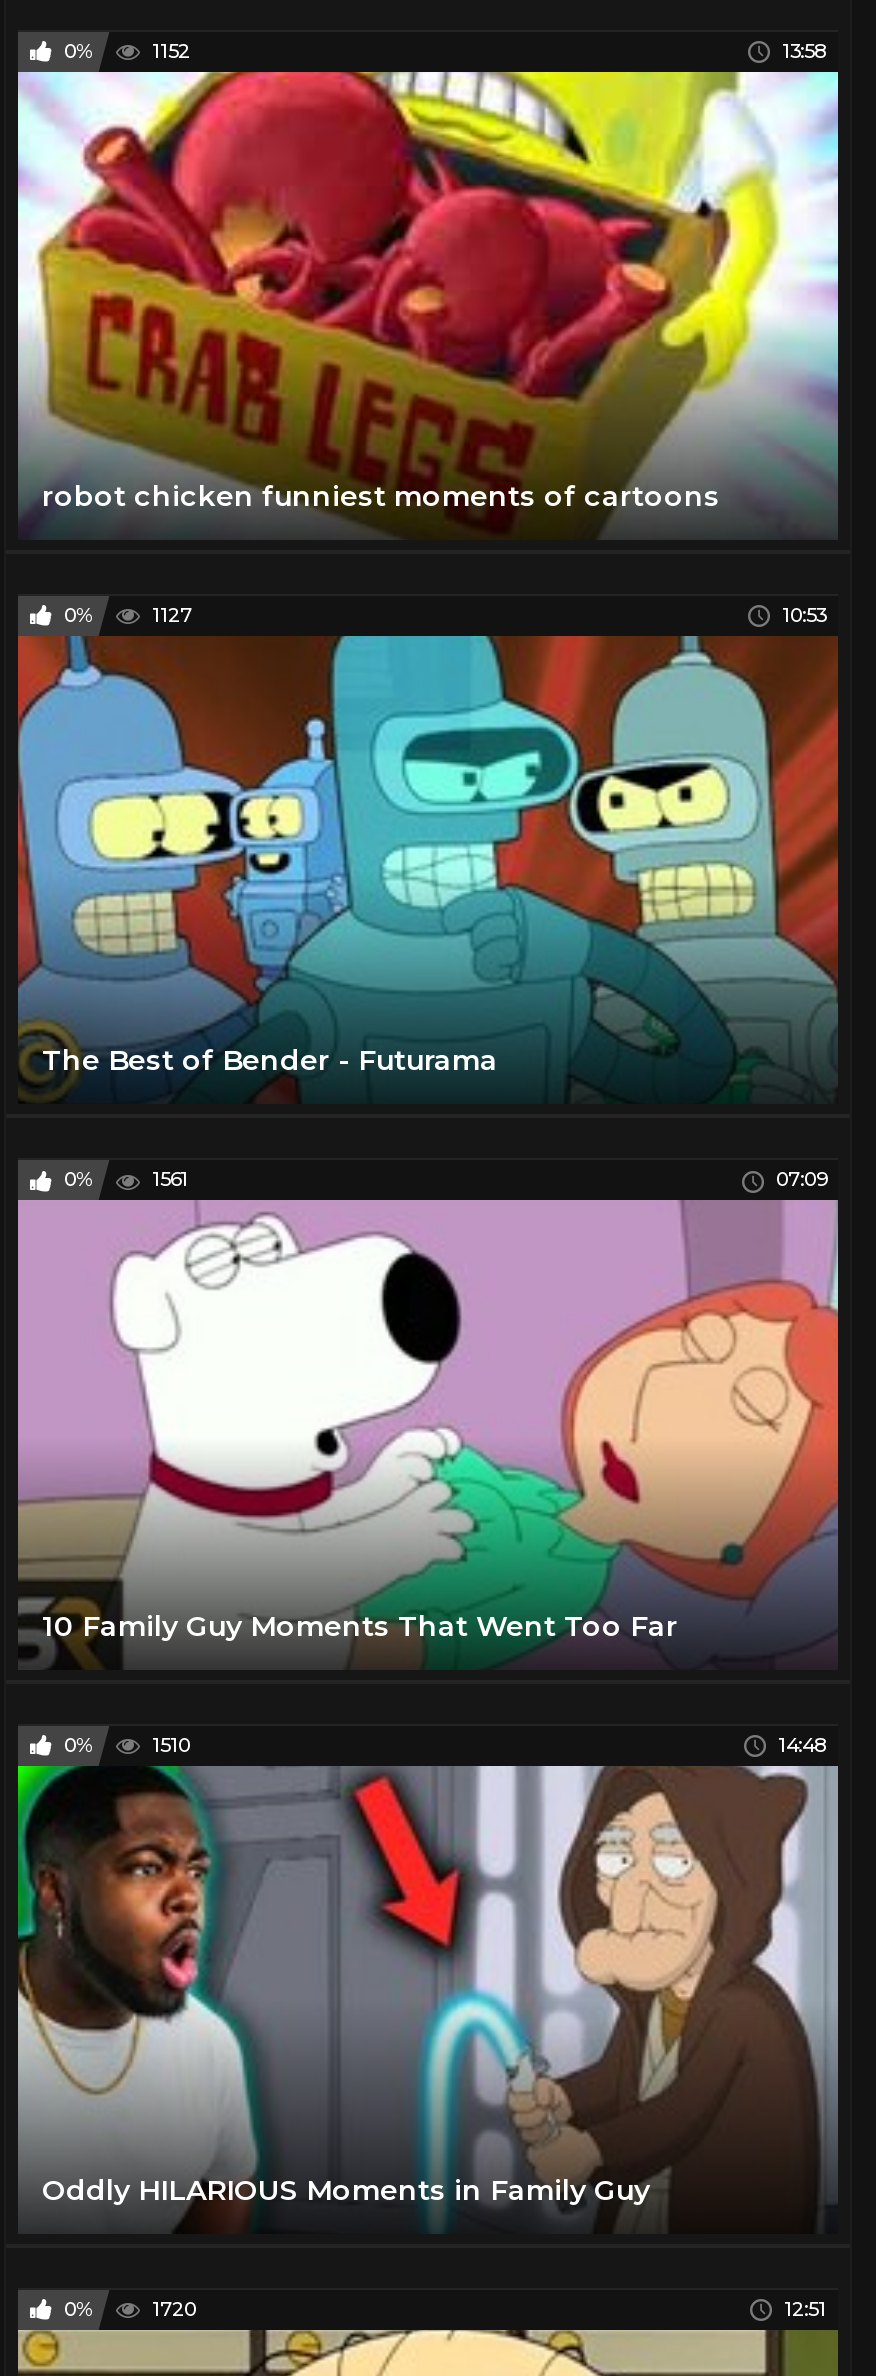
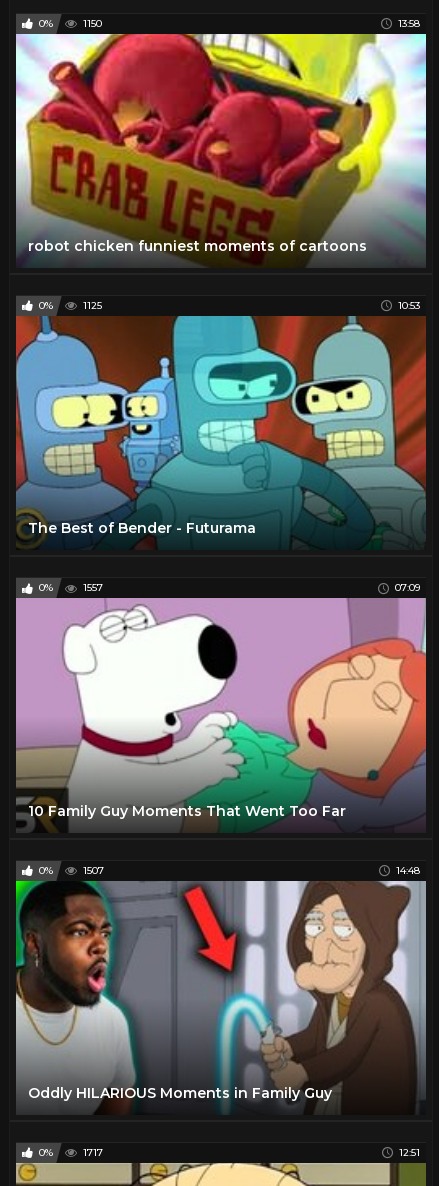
- 1152
+ 1150

- 1127
+ 1125

- 1561
+ 1557

- 1510
+ 1507

- 1720
+ 1717
